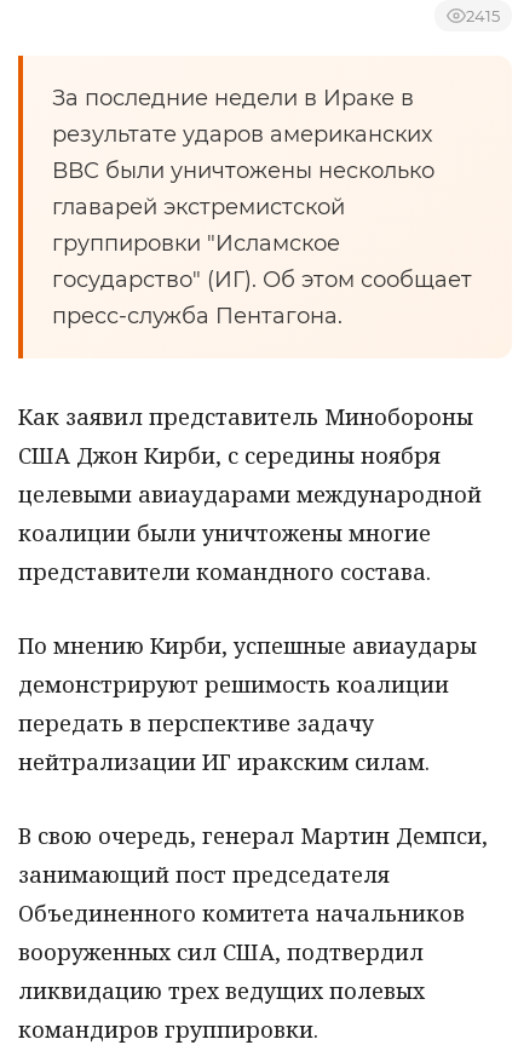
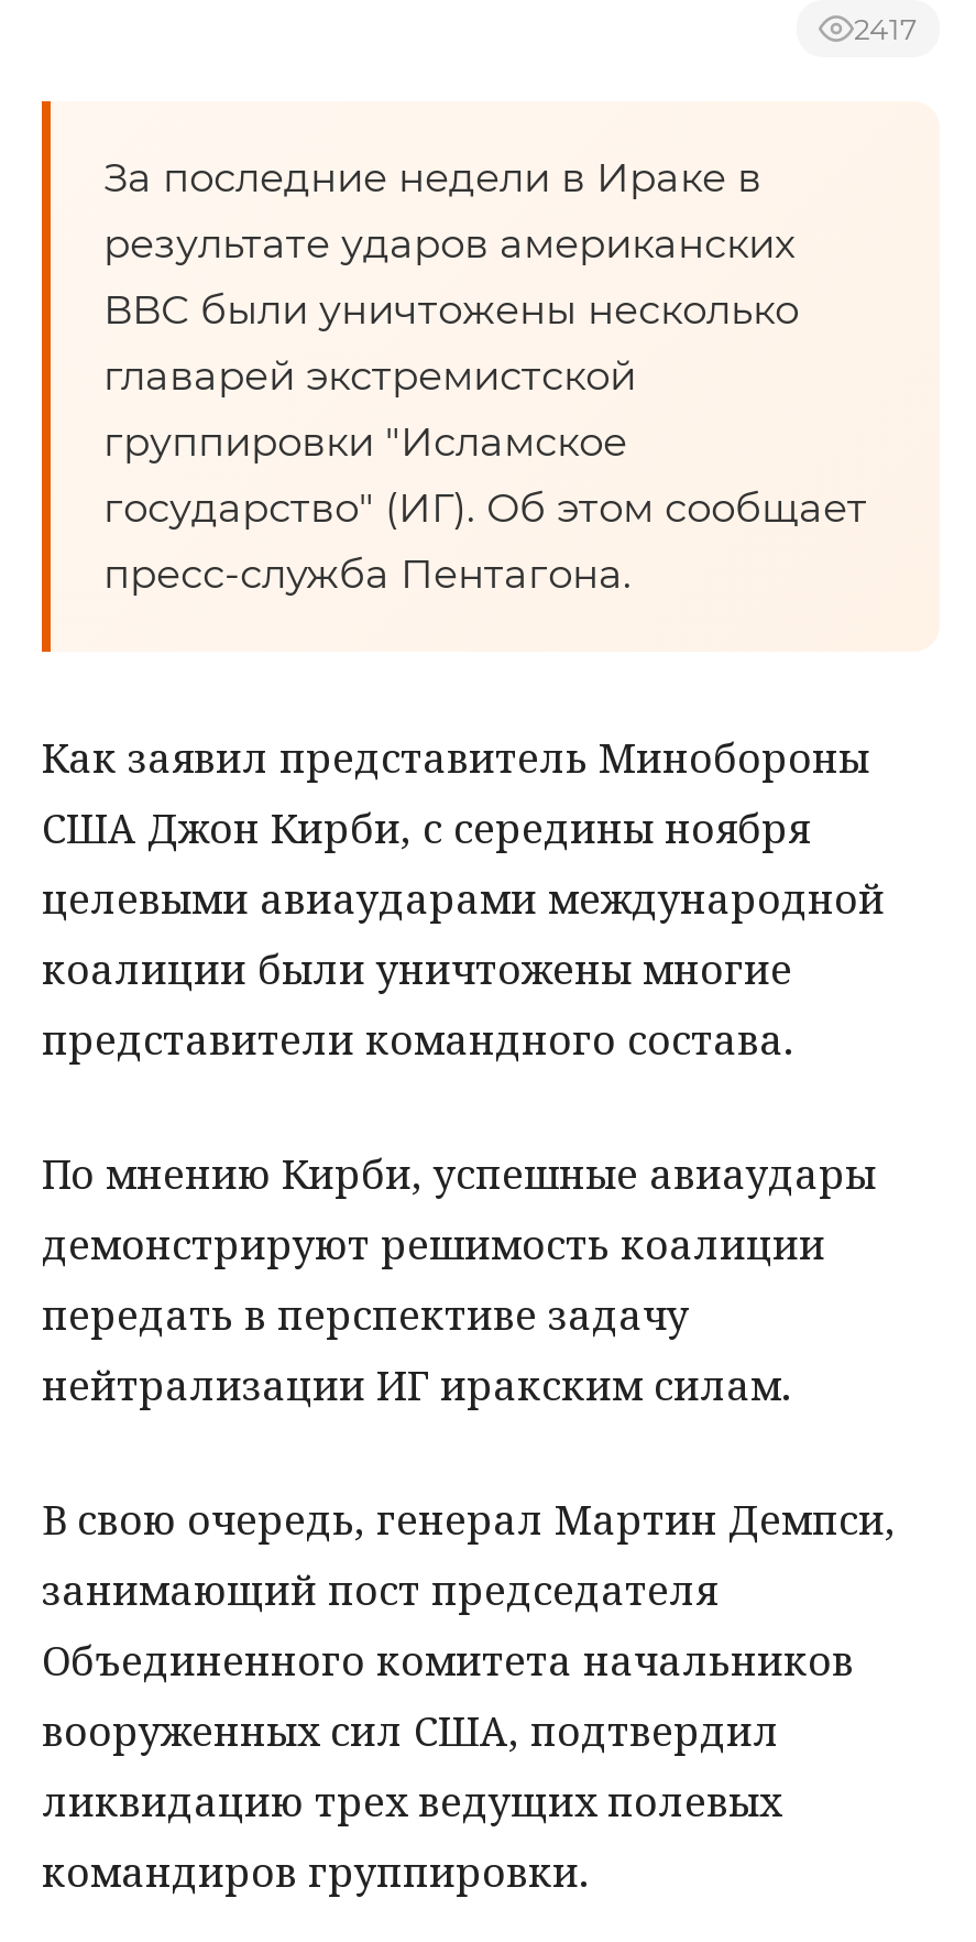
- 2415
+ 2417
